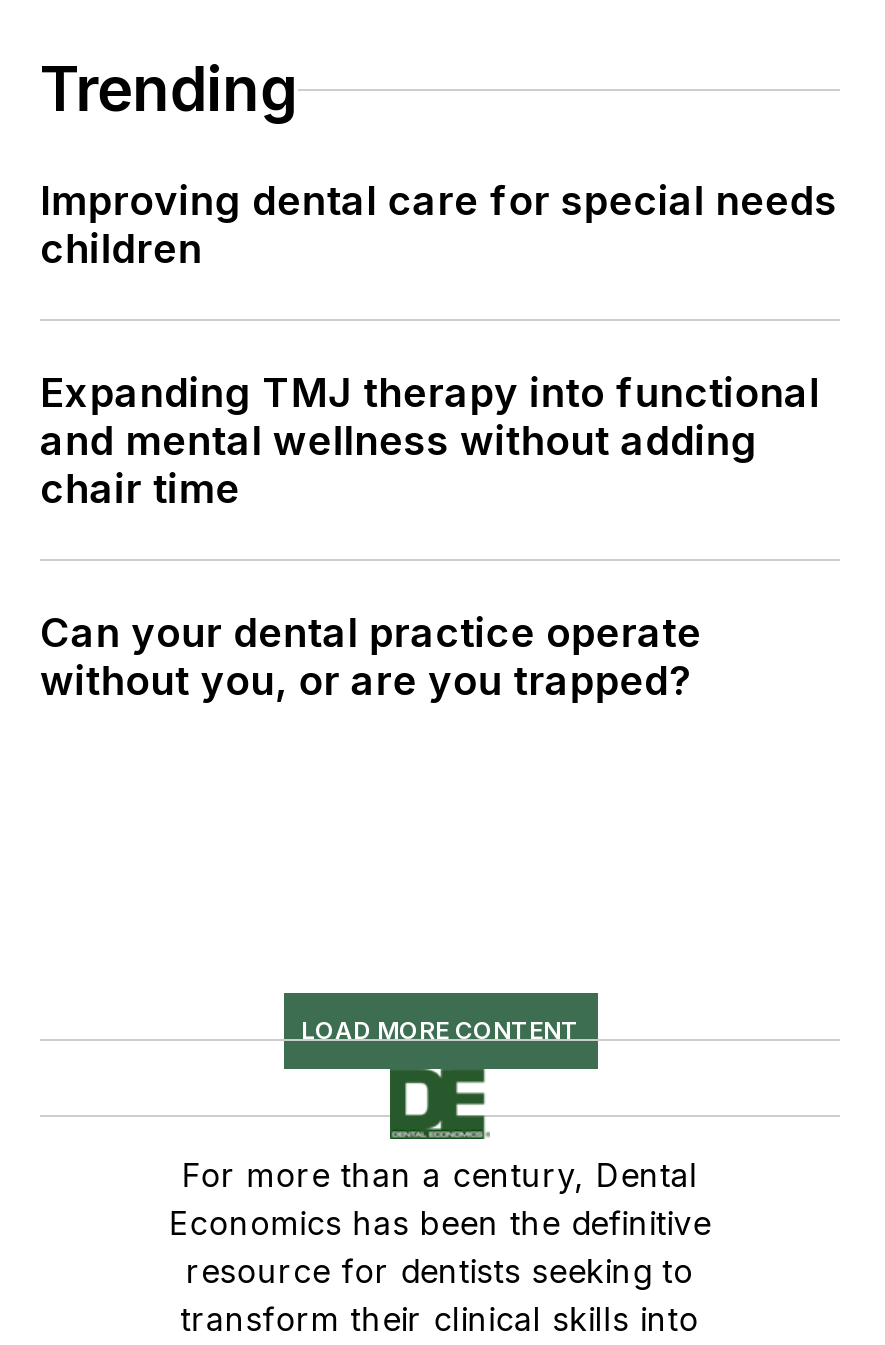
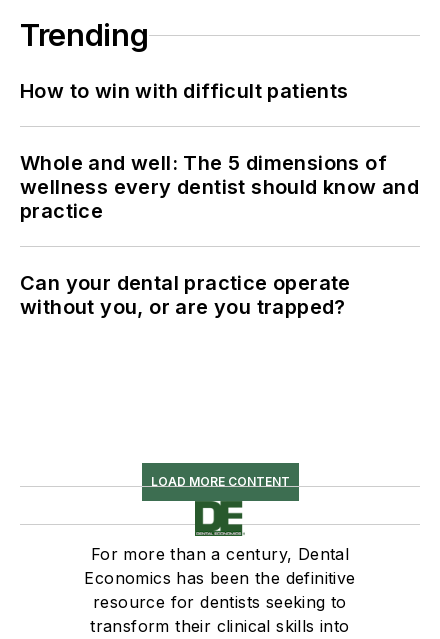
- Improving dental care for special needs
- children
+ How to win with difficult patients

- Expanding TMJ therapy into functional
- and mental wellness without adding
- chair time
+ Whole and well: The 5 dimensions of
+ wellness every dentist should know and
+ practice
